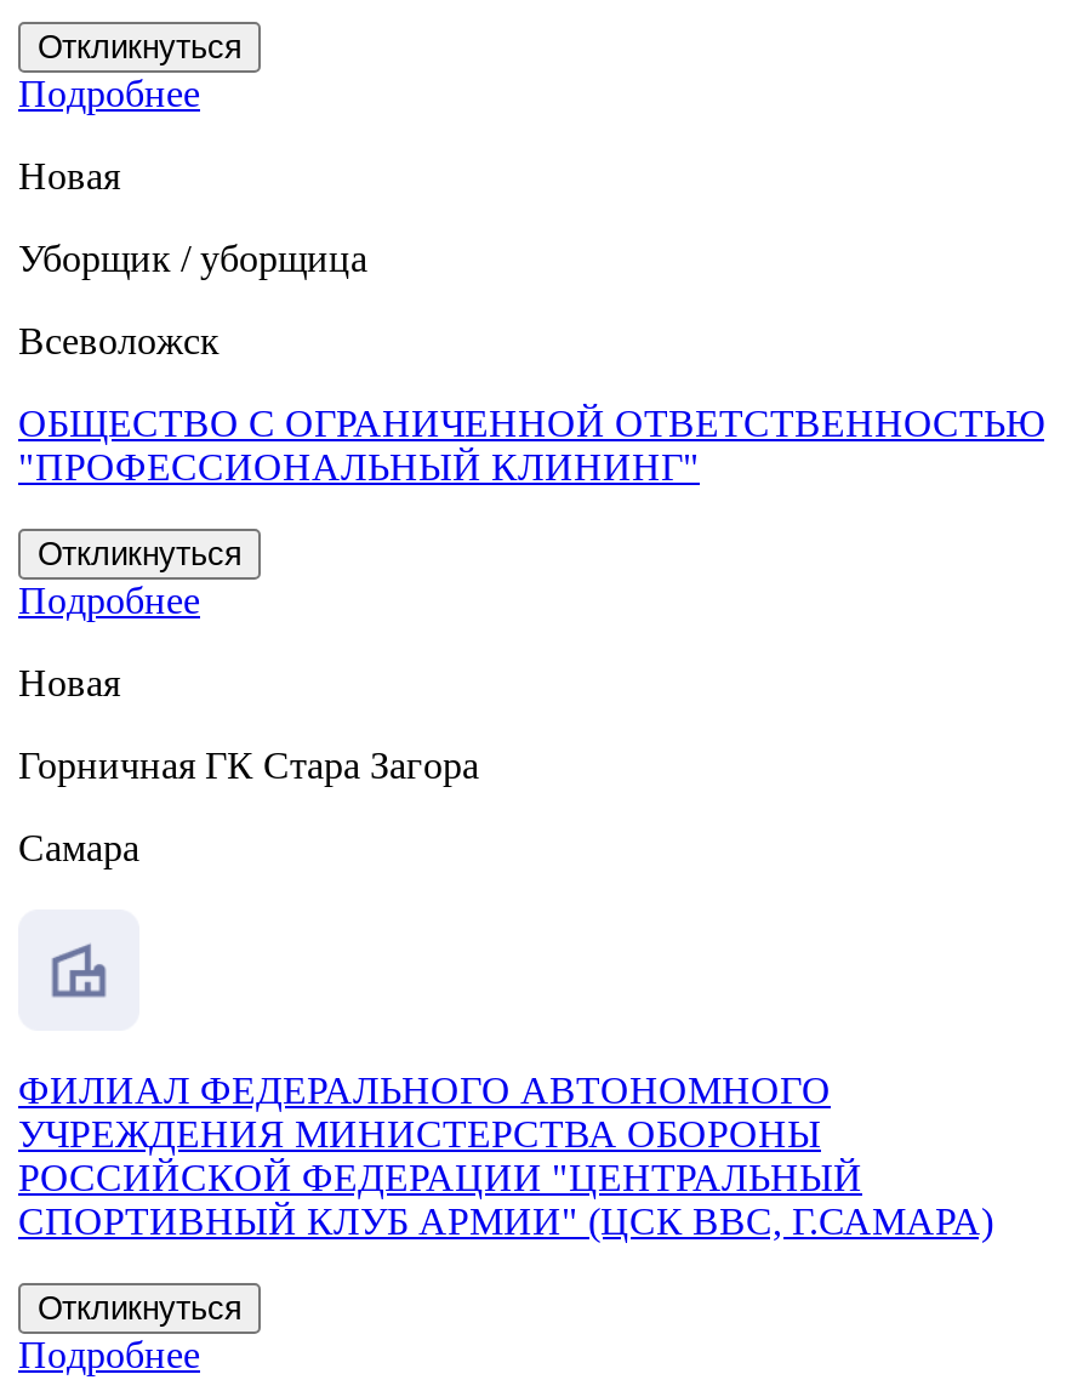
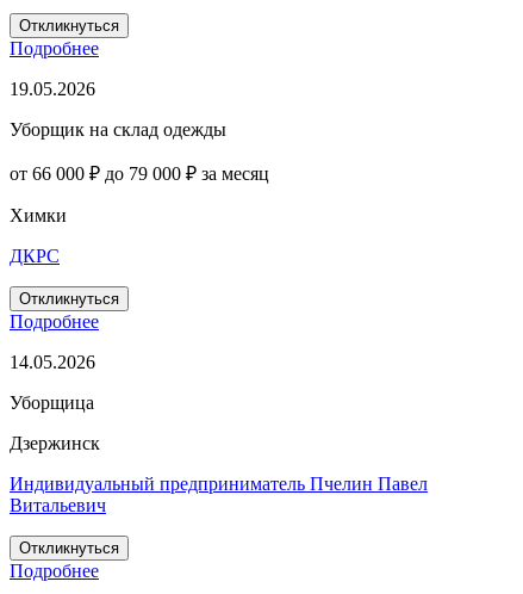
- Новая
- Уборщик / уборщица
- Всеволожск
- ОБЩЕСТВО С ОГРАНИЧЕННОЙ ОТВЕТСТВЕННОСТЬЮ
- "ПРОФЕССИОНАЛЬНЫЙ КЛИНИНГ"
+ 19.05.2026
+ Уборщик на склад одежды
+ от 66 000 ₽ до 79 000 ₽ за месяц
+ Химки
+ ДКРС

moved down: Откликнуться | Подробнее

- Новая
+ 14.05.2026

- Горничная ГК Стара Загора
+ Уборщица

- Самара
+ Дзержинск

- ФИЛИАЛ ФЕДЕРАЛЬНОГО АВТОНОМНОГО
- УЧРЕЖДЕНИЯ МИНИСТЕРСТВА ОБОРОНЫ
- РОССИЙСКОЙ ФЕДЕРАЦИИ "ЦЕНТРАЛЬНЫЙ
- СПОРТИВНЫЙ КЛУБ АРМИИ" (ЦСК ВВС, Г.САМАРА)
+ Индивидуальный предприниматель Пчелин Павел
+ Витальевич
